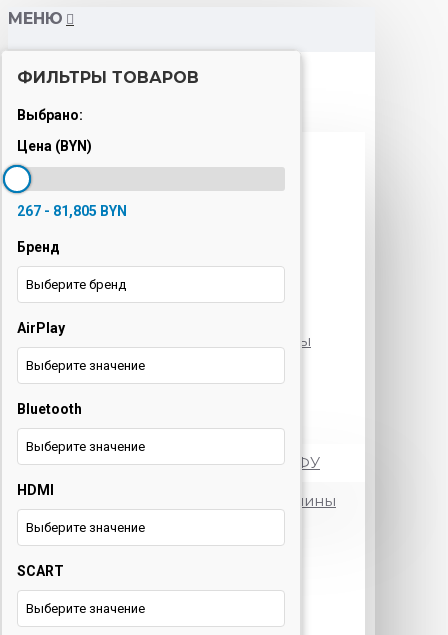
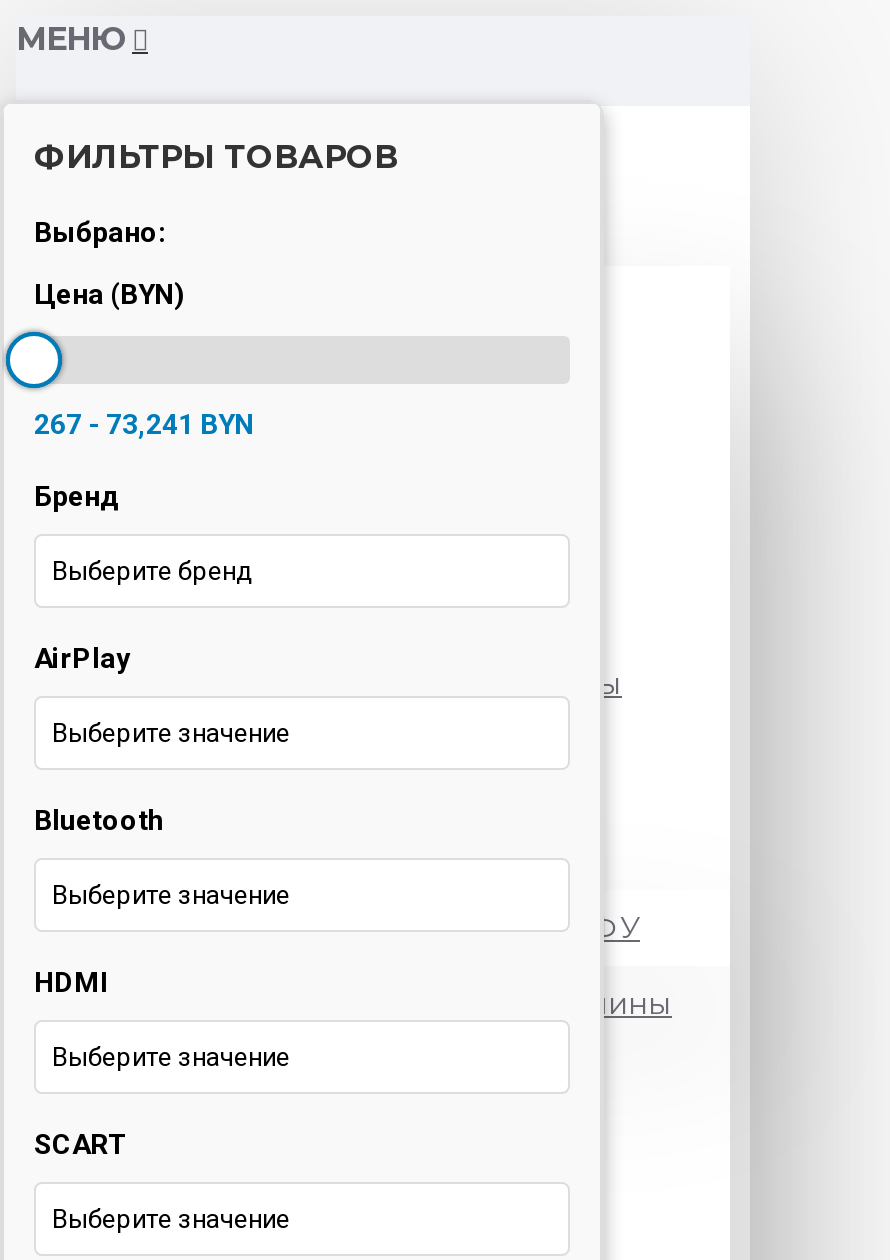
- 267 - 81,805 BYN
+ 267 - 73,241 BYN
